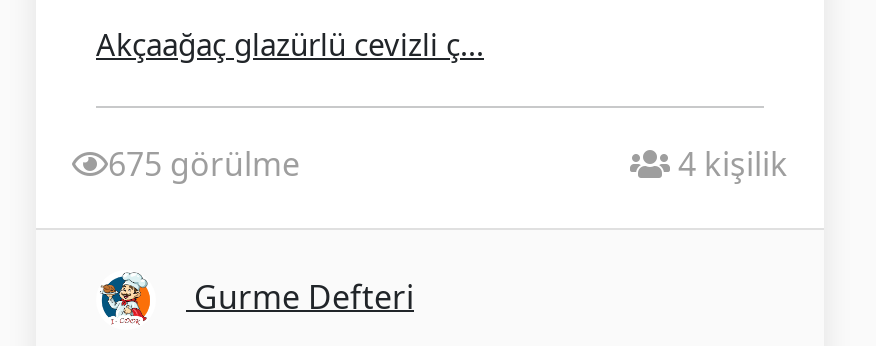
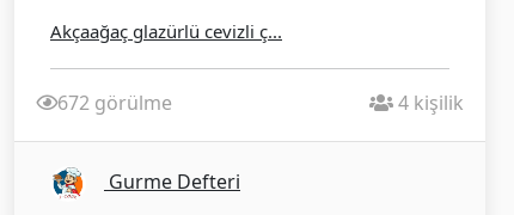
- 675 görülme
+ 672 görülme
